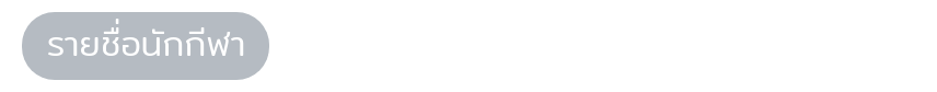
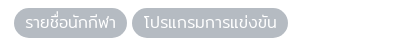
+ โปรแกรมการแข่งขัน
